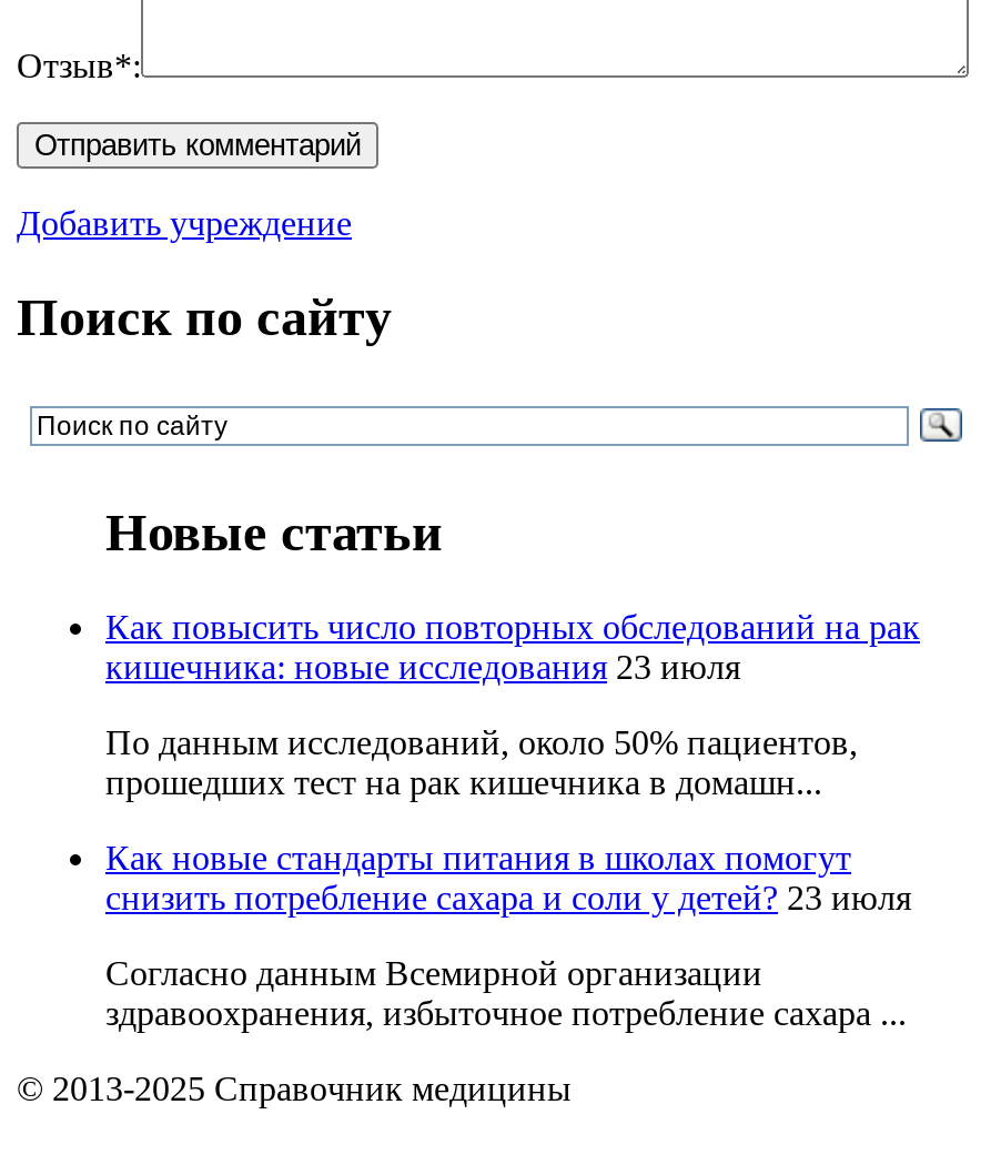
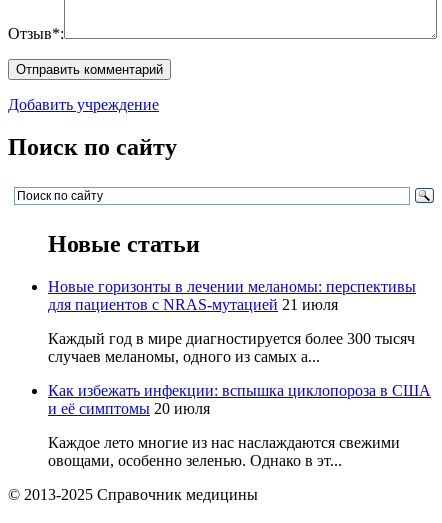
- Как повысить число повторных обследований на рак
- кишечника: новые исследования 23 июля
+ Новые горизонты в лечении меланомы: перспективы
+ для пациентов с NRAS-мутацией 21 июля

- По данным исследований, около 50% пациентов,
- прошедших тест на рак кишечника в домашн...
+ Каждый год в мире диагностируется более 300 тысяч
+ случаев меланомы, одного из самых а...

- Как новые стандарты питания в школах помогут
- снизить потребление сахара и соли у детей? 23 июля
+ Как избежать инфекции: вспышка циклопороза в США
+ и её симптомы 20 июля

- Согласно данным Всемирной организации
- здравоохранения, избыточное потребление сахара ...
+ Каждое лето многие из нас наслаждаются свежими
+ овощами, особенно зеленью. Однако в эт...
